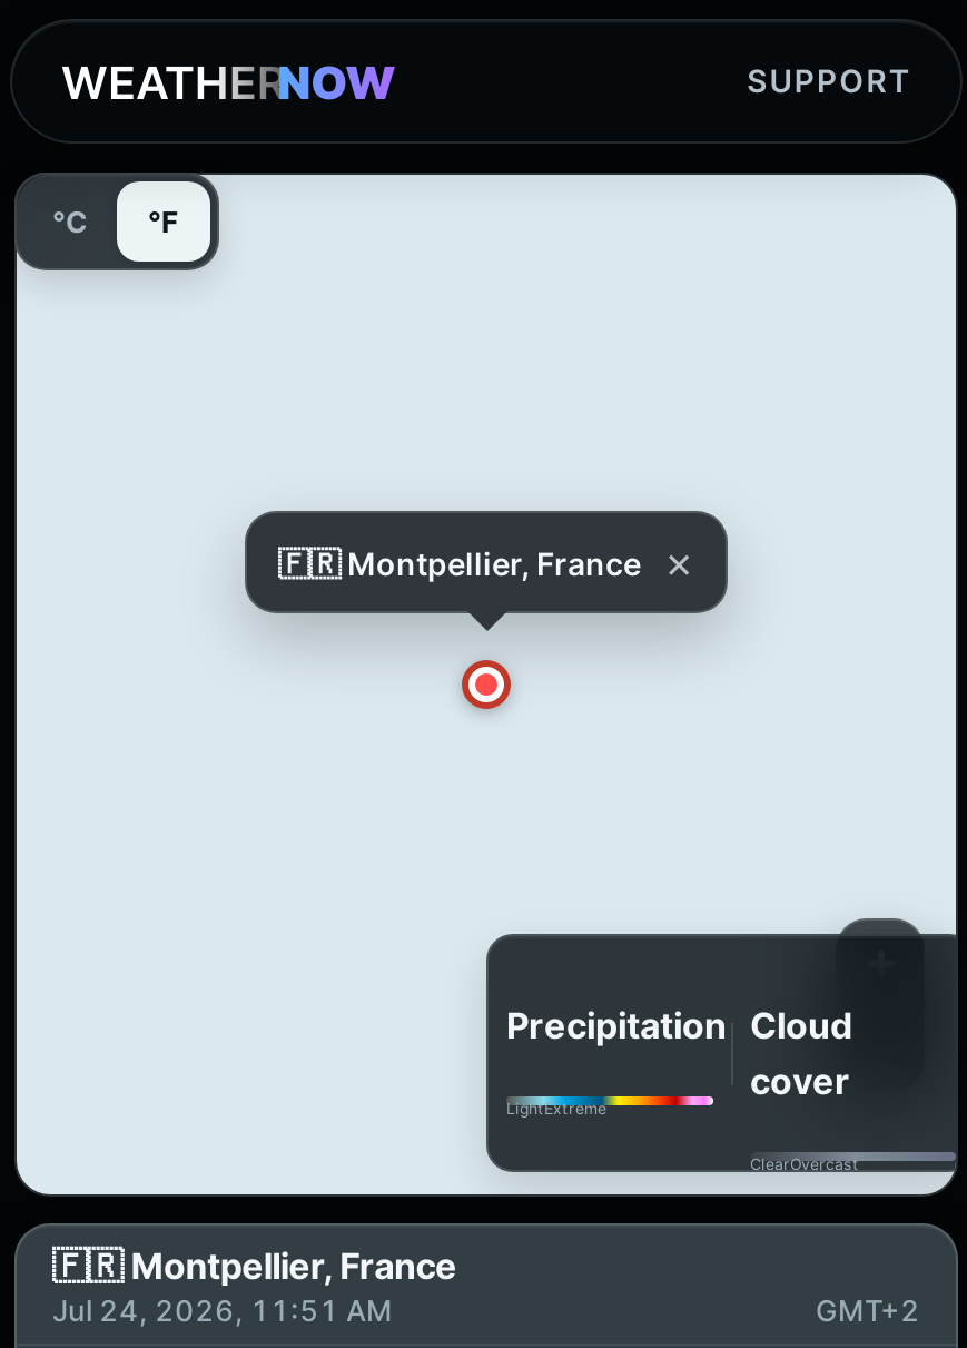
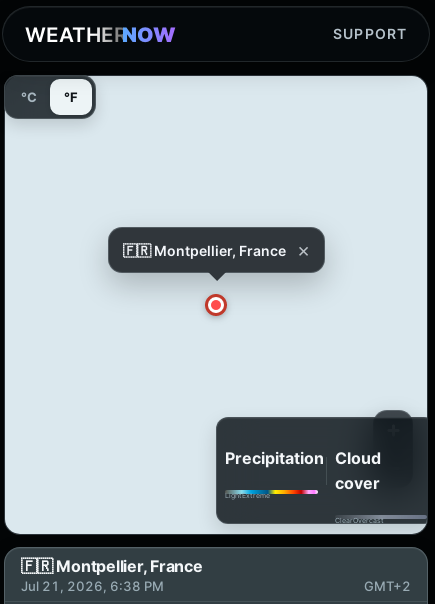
- Jul 24, 2026, 11:51 AM
+ Jul 21, 2026, 6:38 PM
